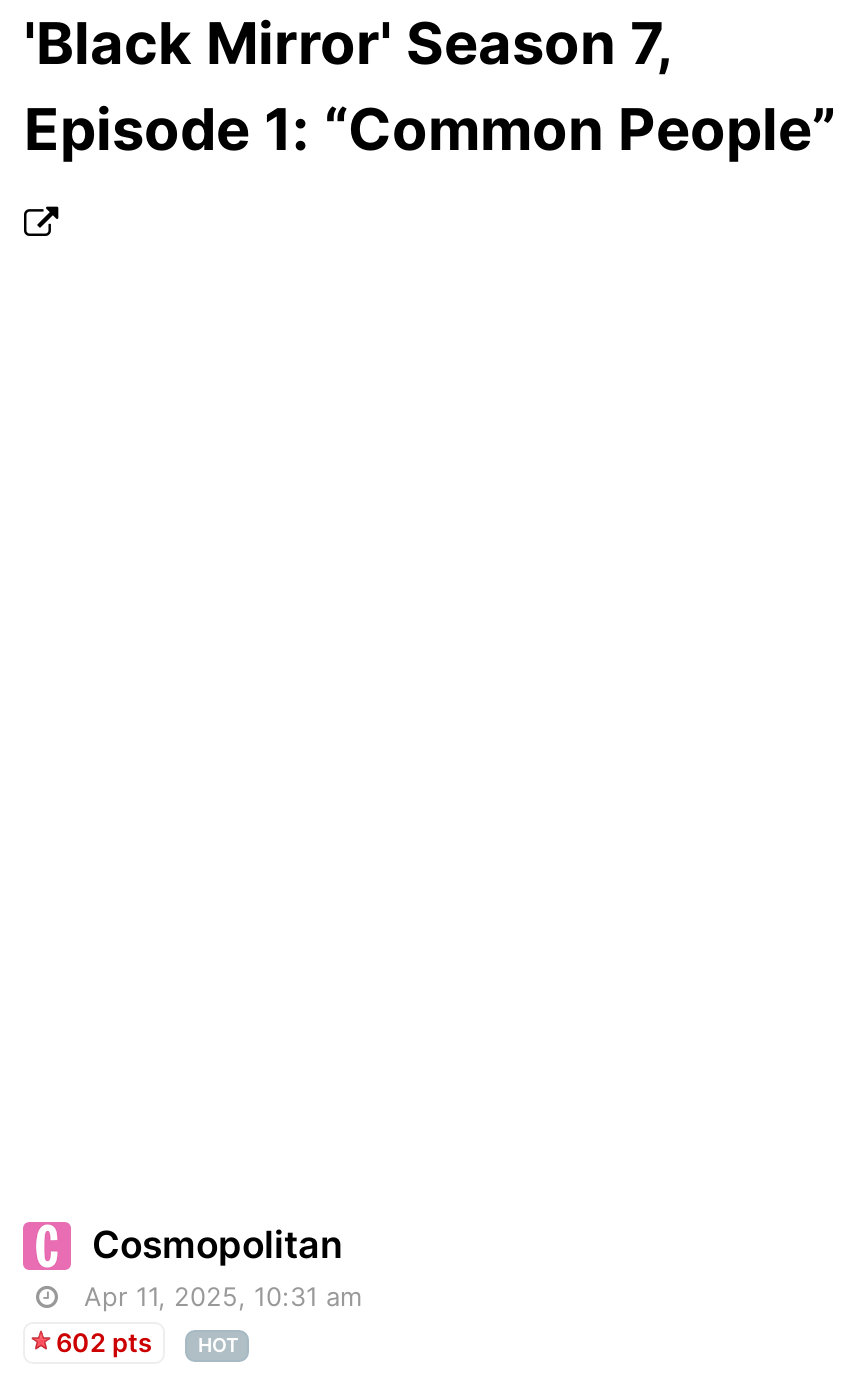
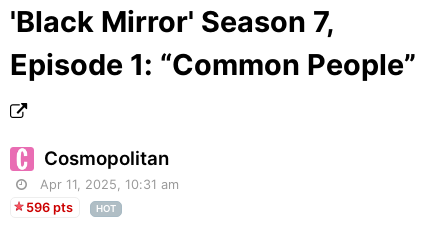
- 602 pts
+ 596 pts
